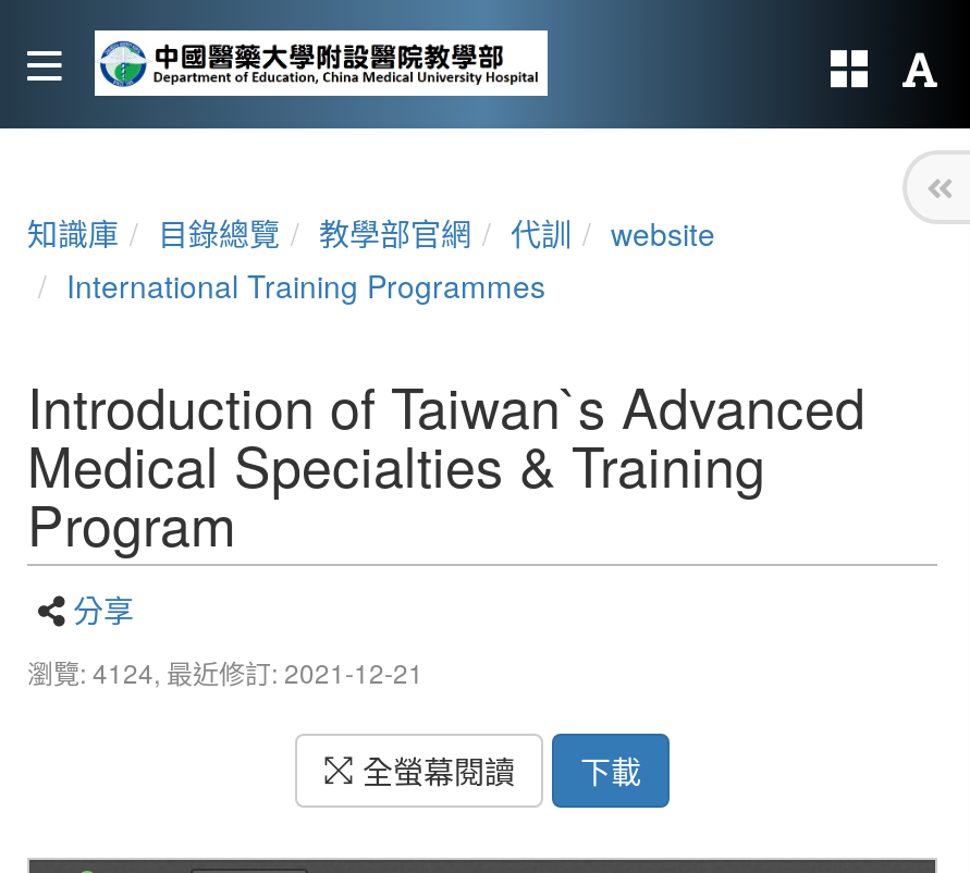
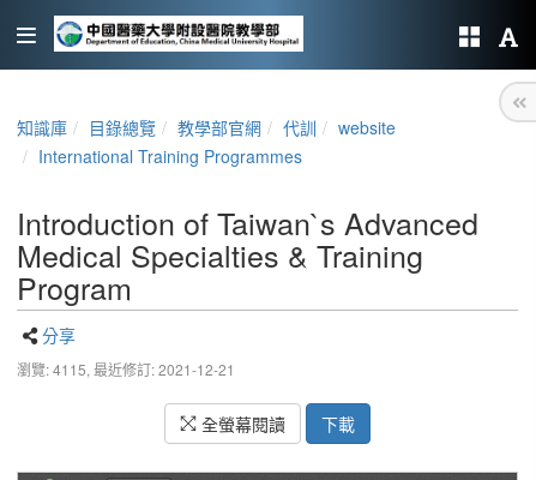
- 瀏覽: 4124,最近修訂: 2021-12-21
+ 瀏覽: 4115,最近修訂: 2021-12-21
